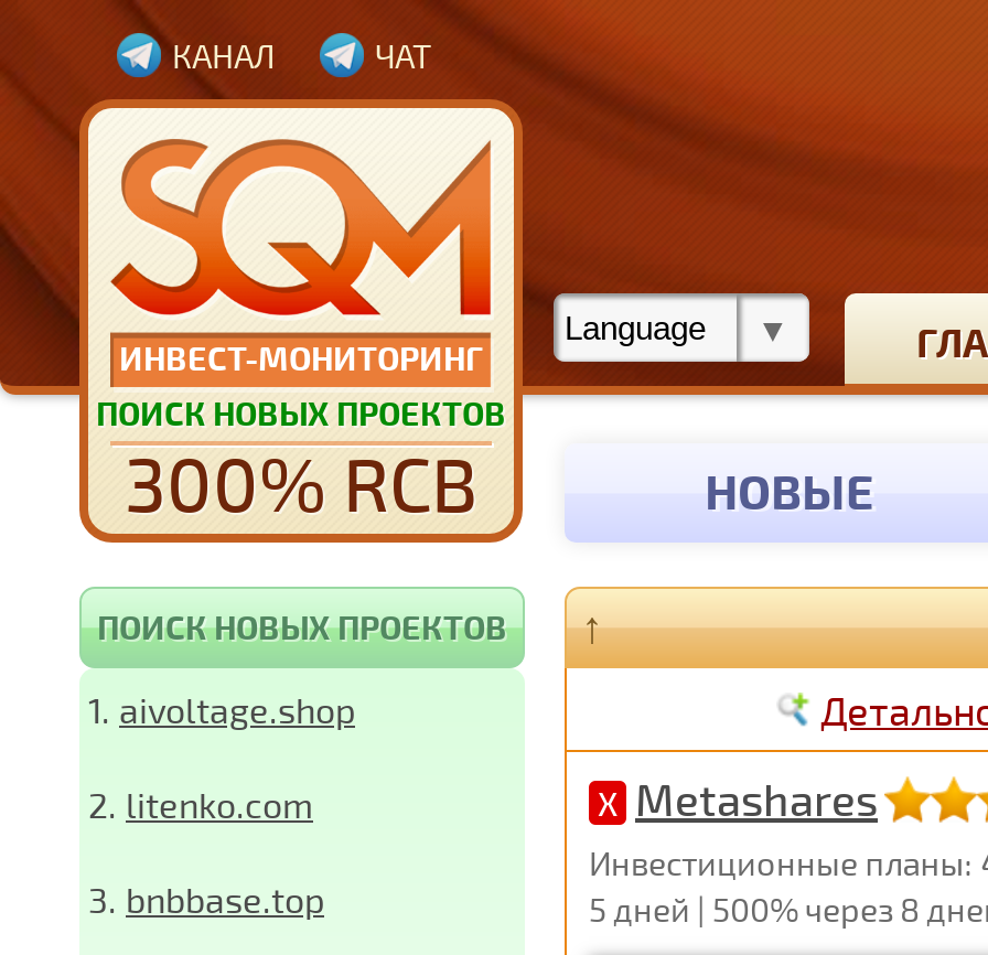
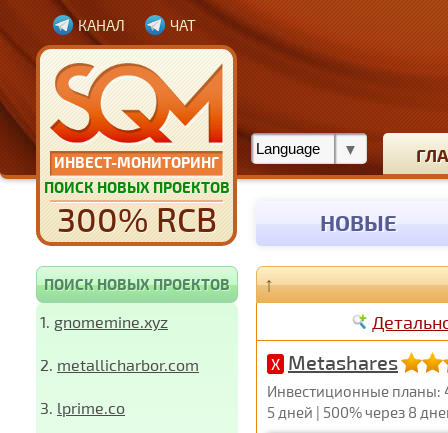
- 1. aivoltage.shop
+ 1. gnomemine.xyz

- 2. litenko.com
+ 2. metallicharbor.com

- 3. bnbbase.top
+ 3. lprime.co
